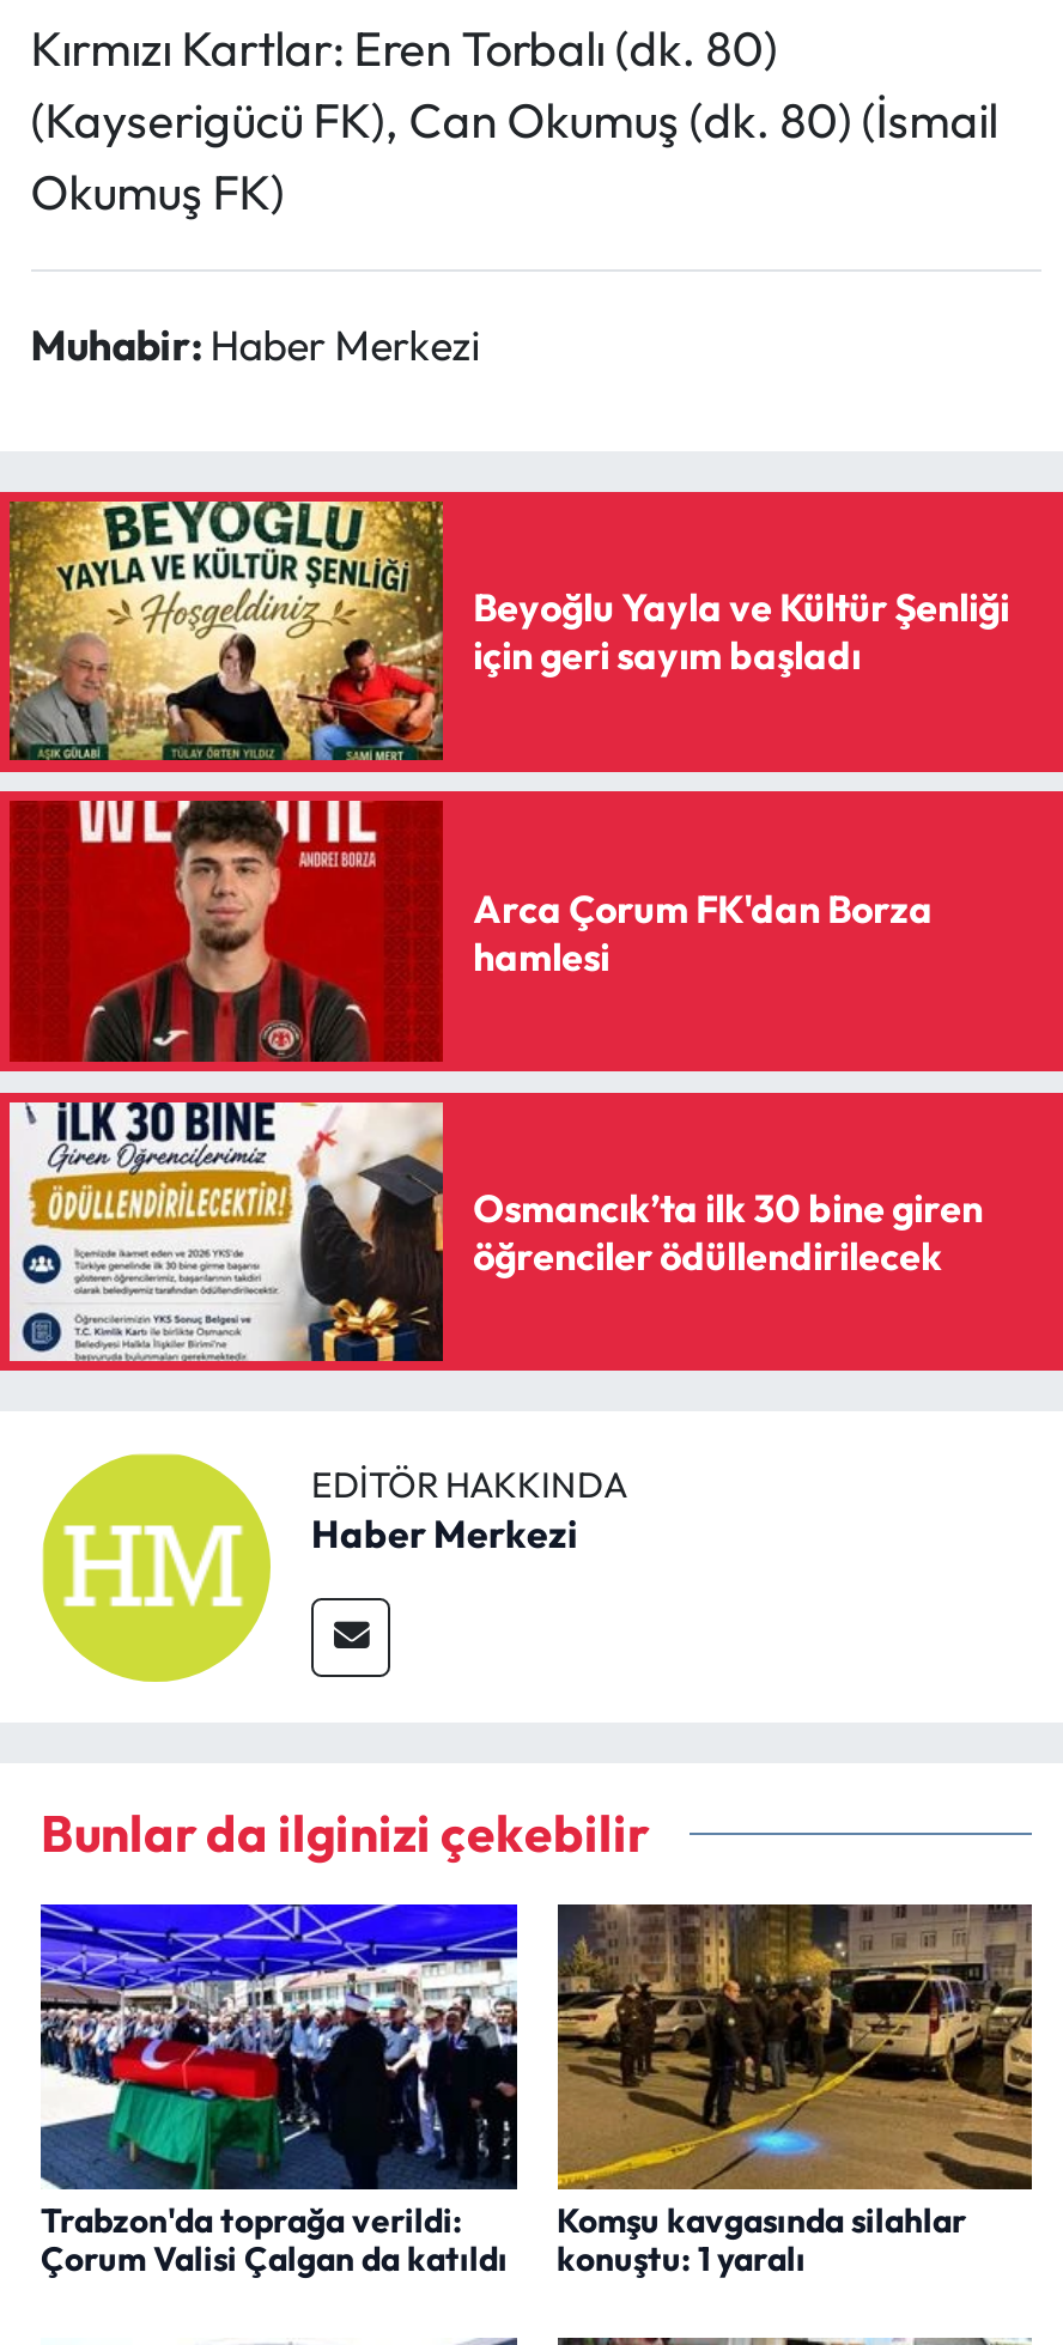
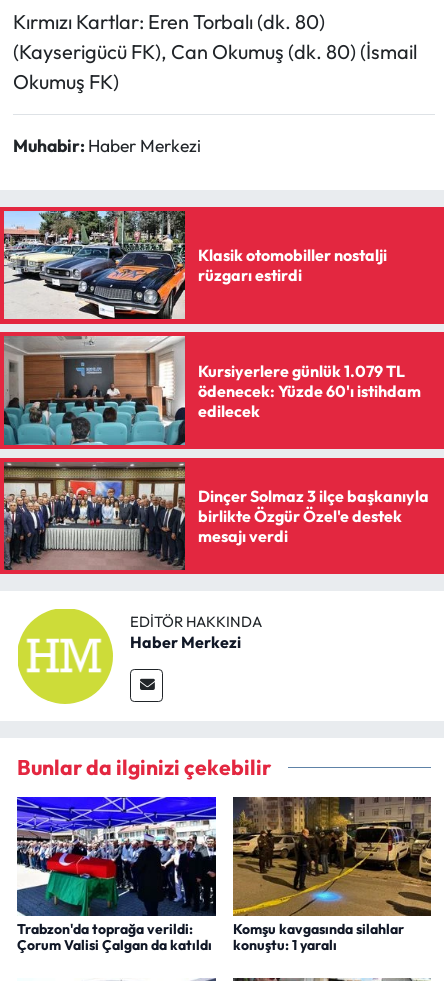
- [image]
- Beyoğlu Yayla ve Kültür Şenliği
- için geri sayım başladı
+ [image]
+ Klasik otomobiller nostalji
+ rüzgarı estirdi

- [image]
- Arca Çorum FK'dan Borza
- hamlesi
+ [image]
+ Kursiyerlere günlük 1.079 TL
+ ödenecek: Yüzde 60'ı istihdam
+ edilecek

- [image]
- Osmancık’ta ilk 30 bine giren
- öğrenciler ödüllendirilecek
+ [image]
+ Dinçer Solmaz 3 ilçe başkanıyla
+ birlikte Özgür Özel'e destek
+ mesajı verdi
